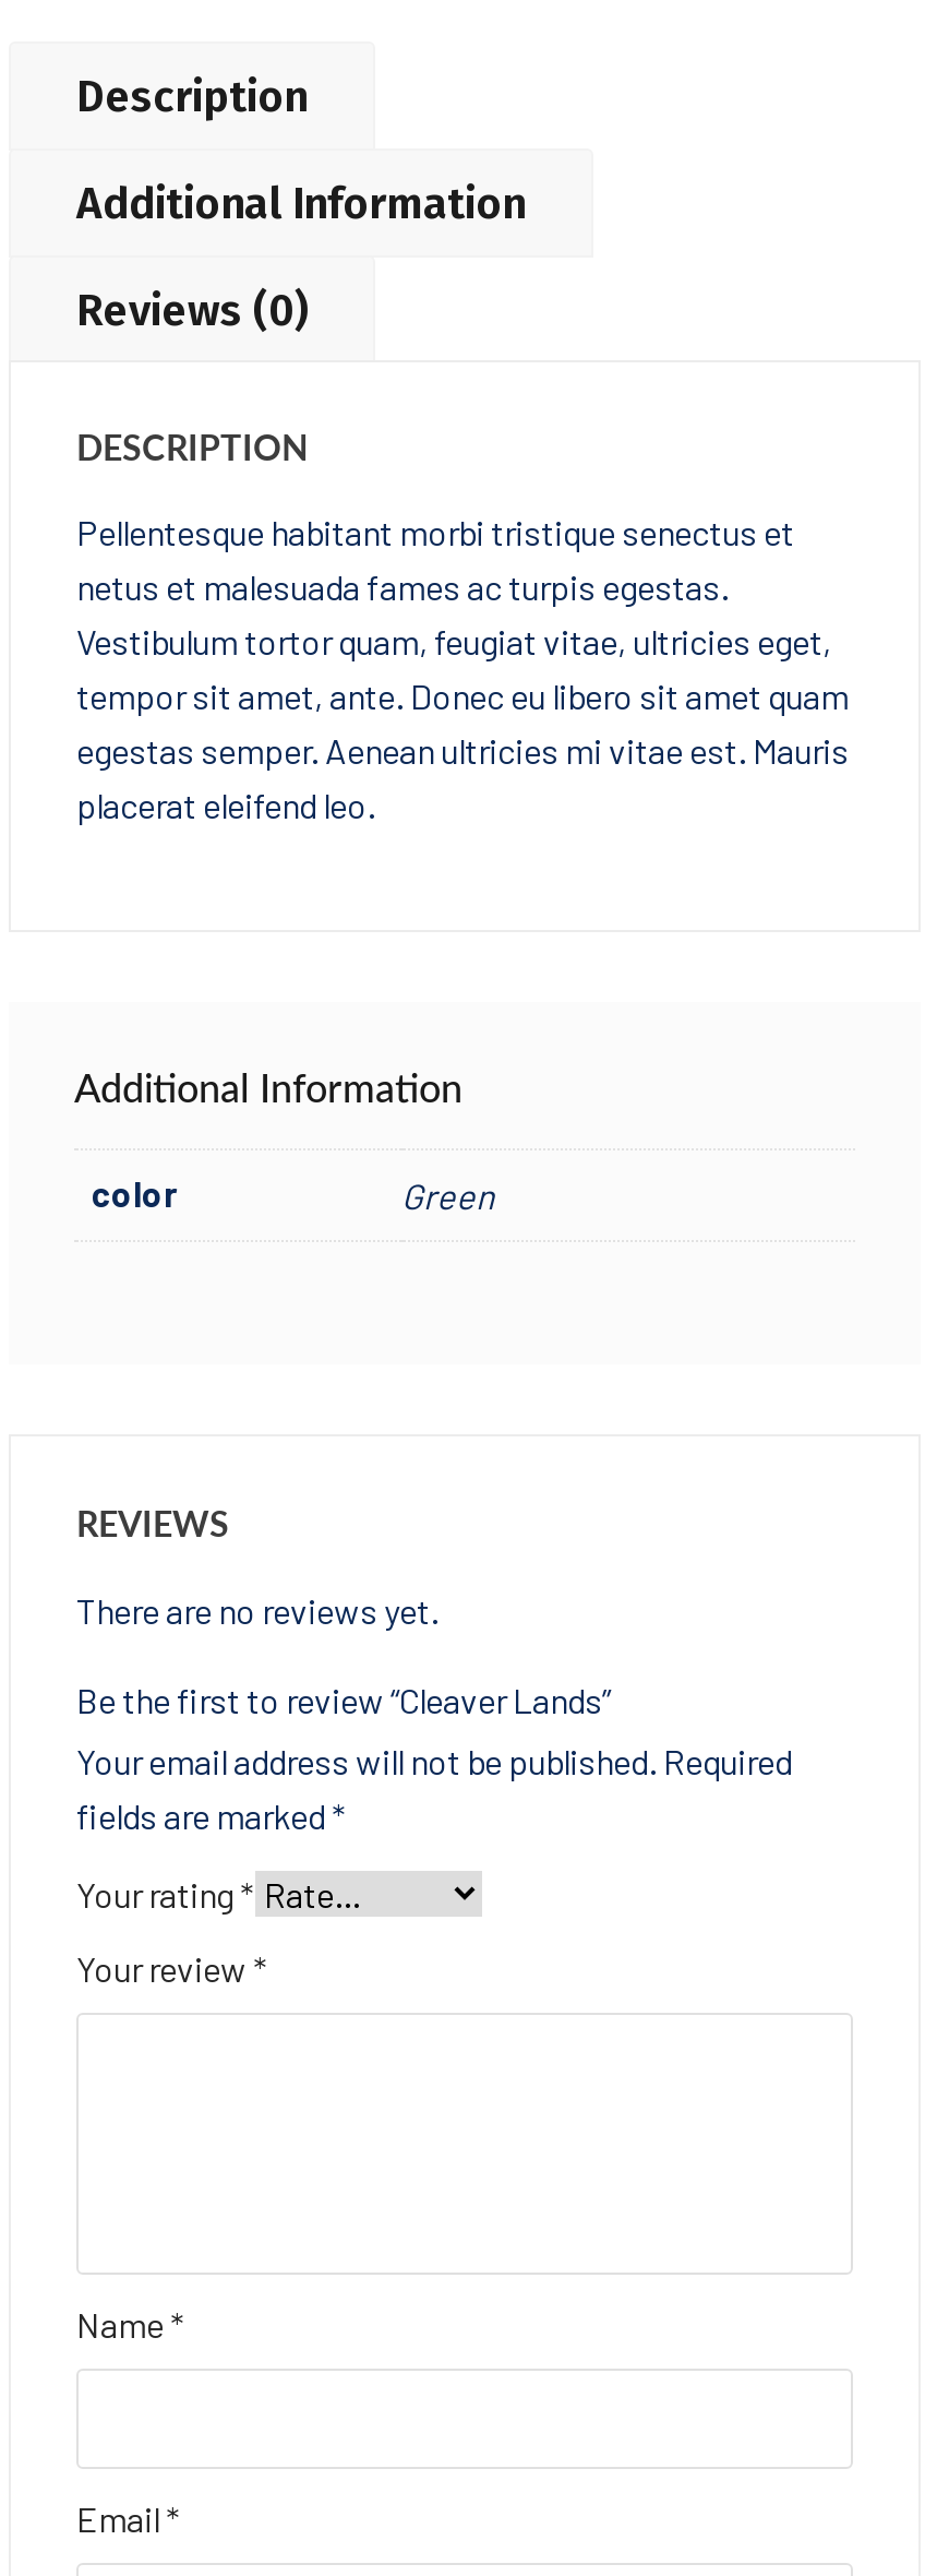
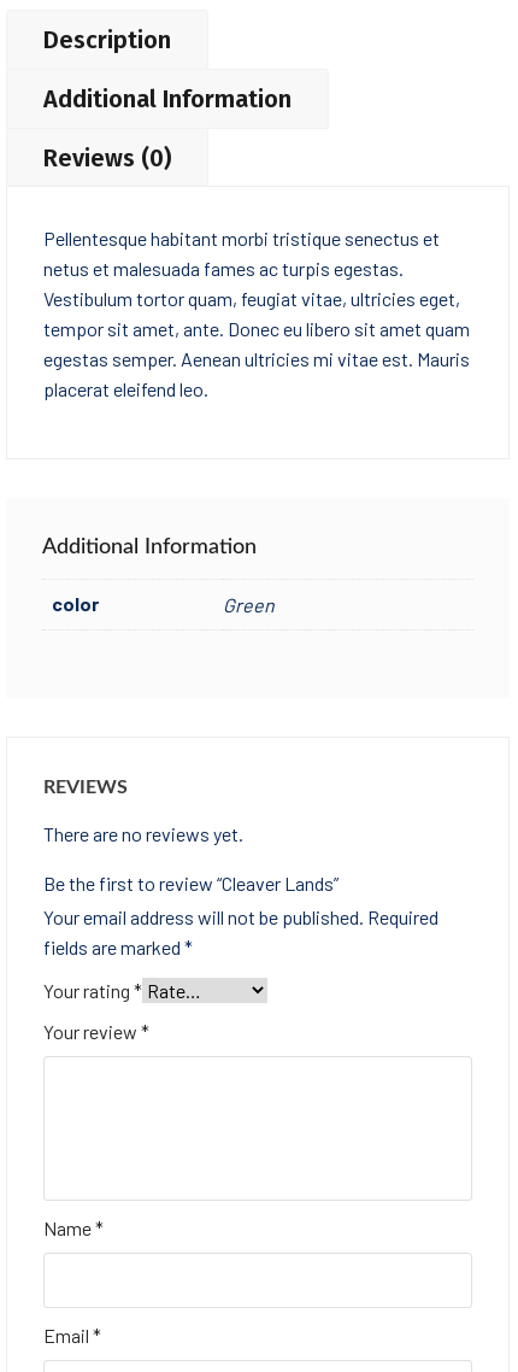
- DESCRIPTION
